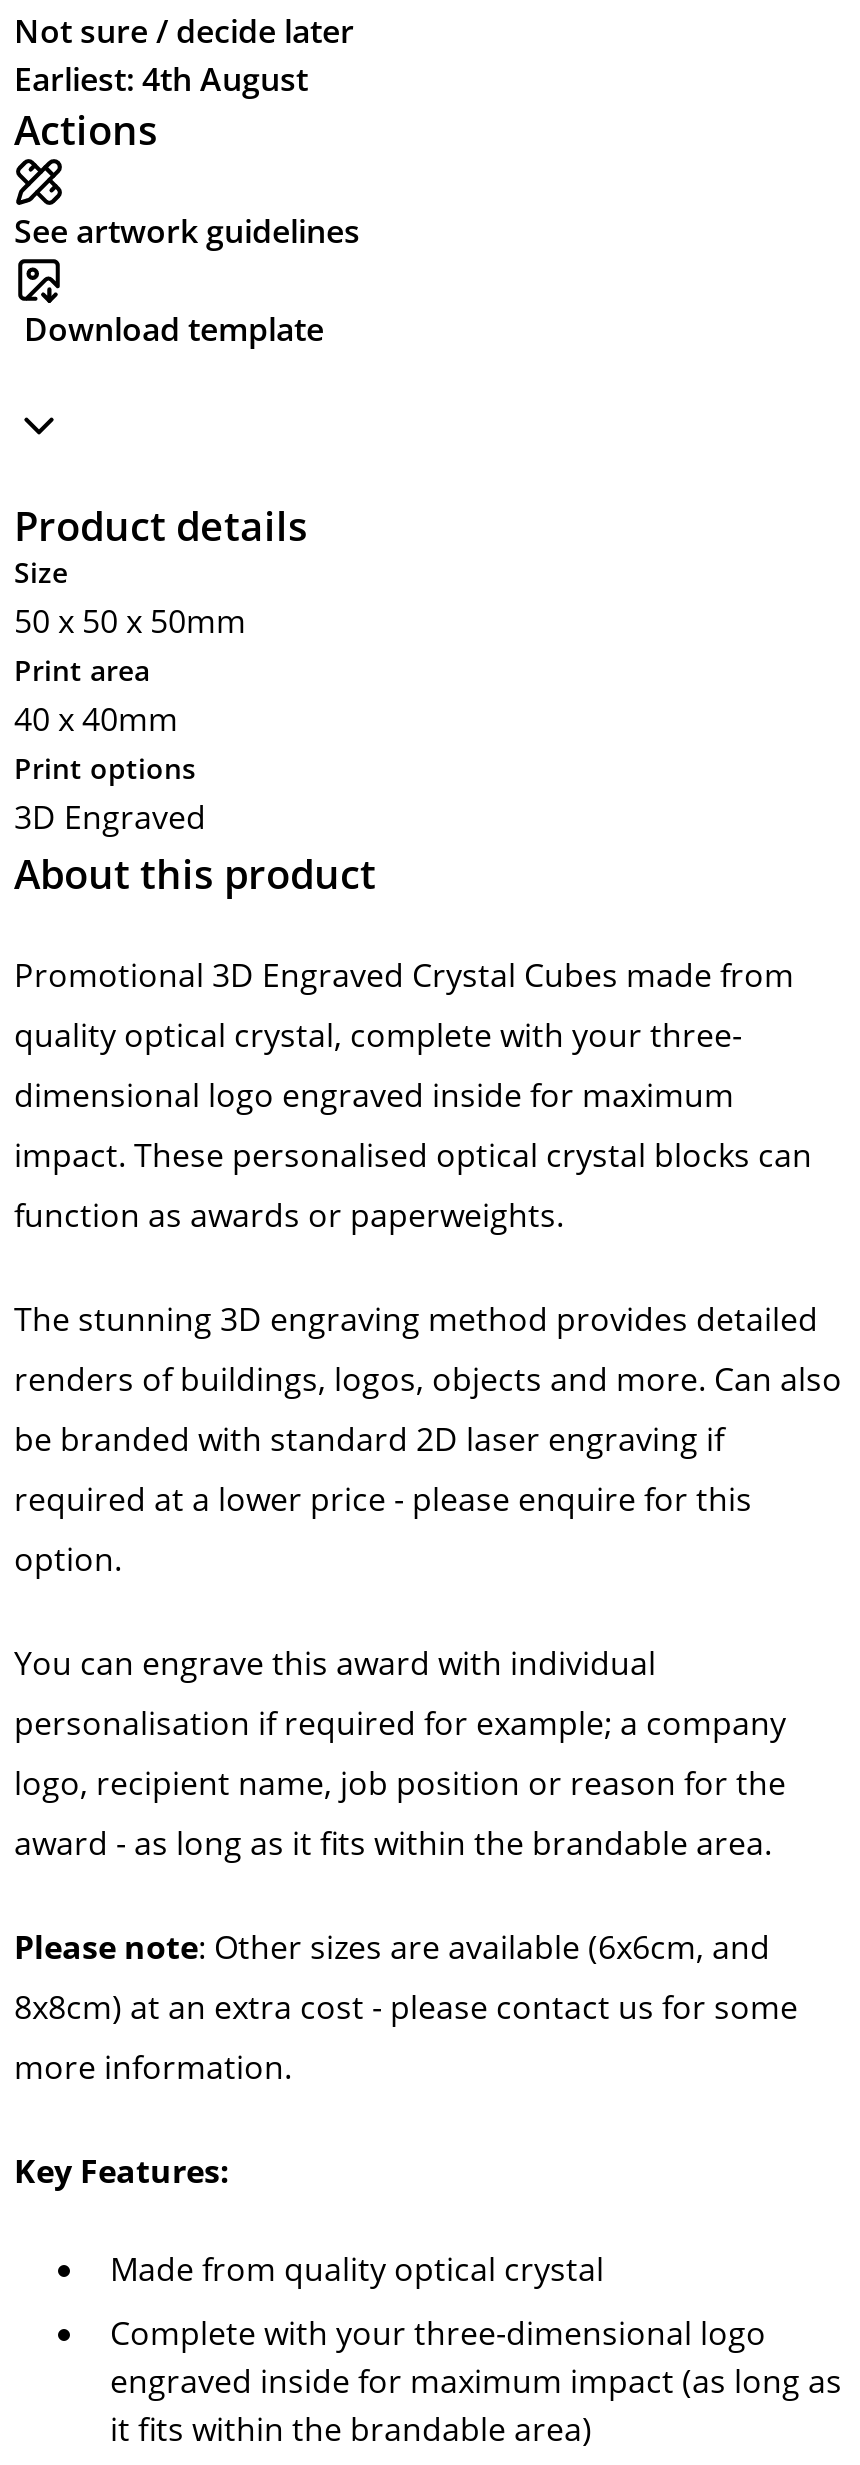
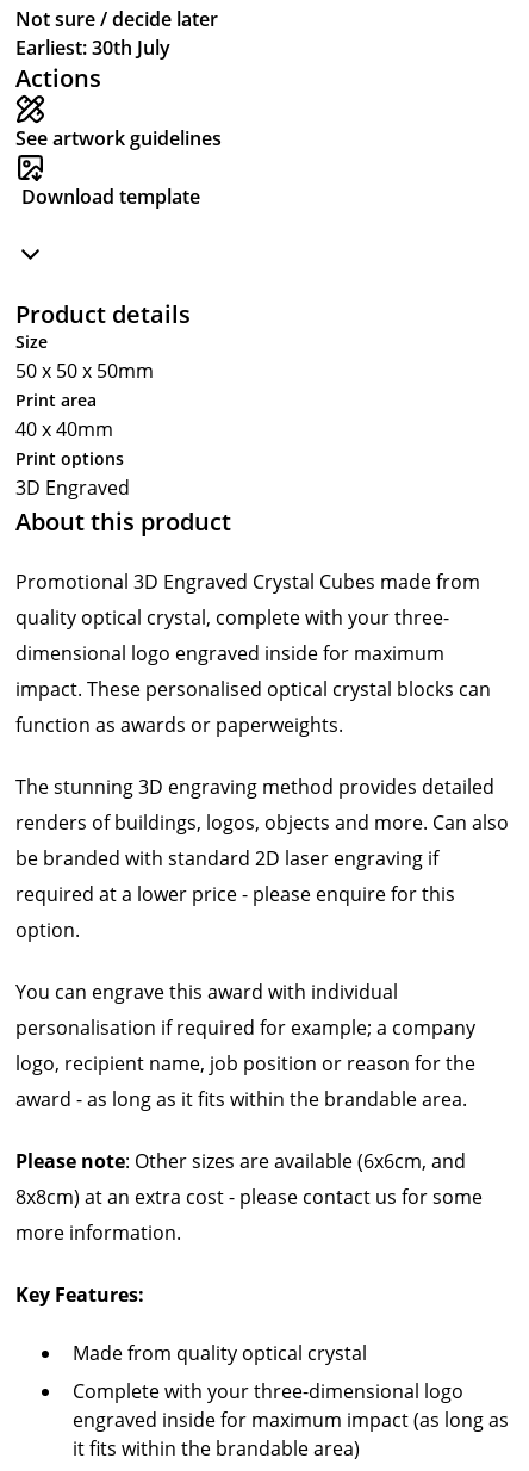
- Earliest: 4th August
+ Earliest: 30th July
